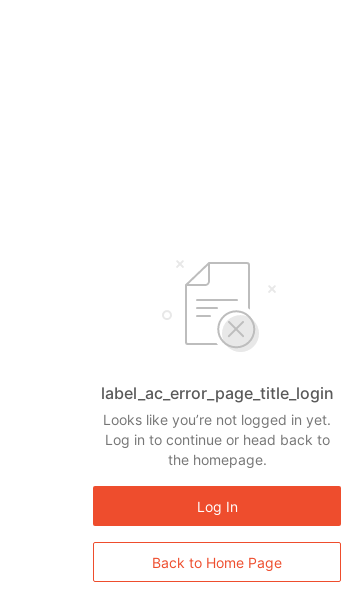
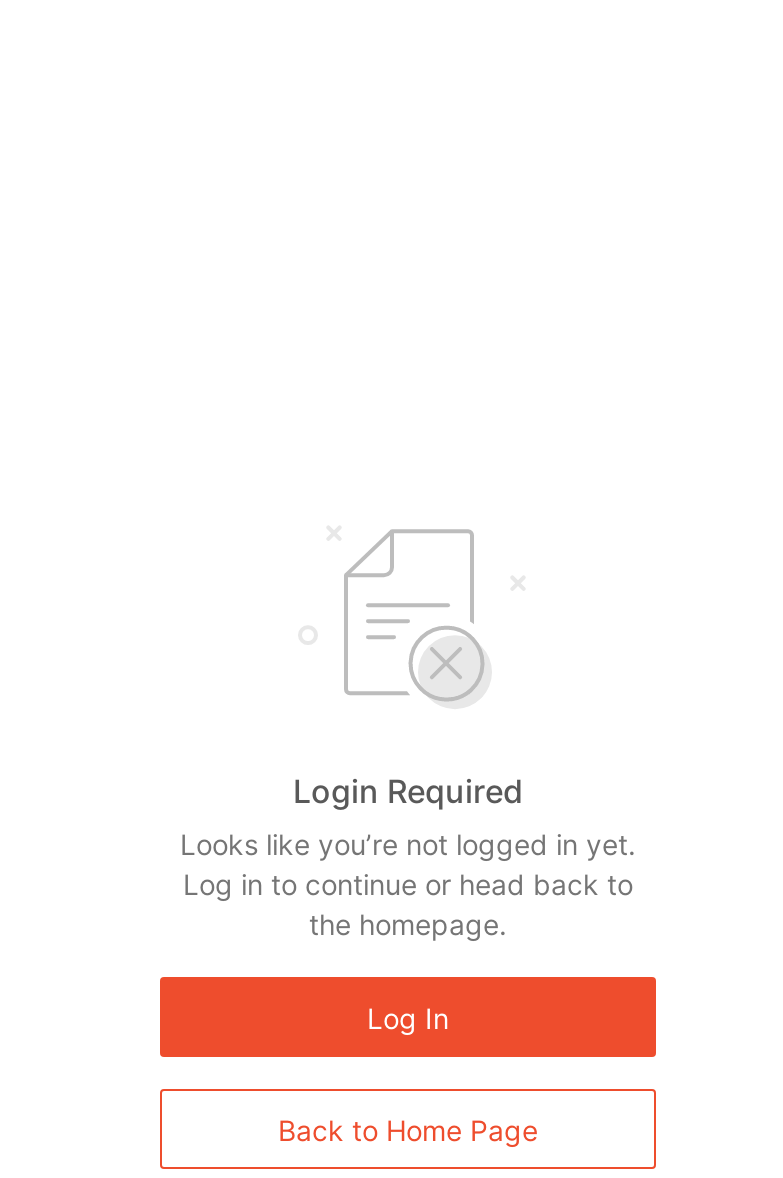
- label_ac_error_page_title_login
+ Login Required
